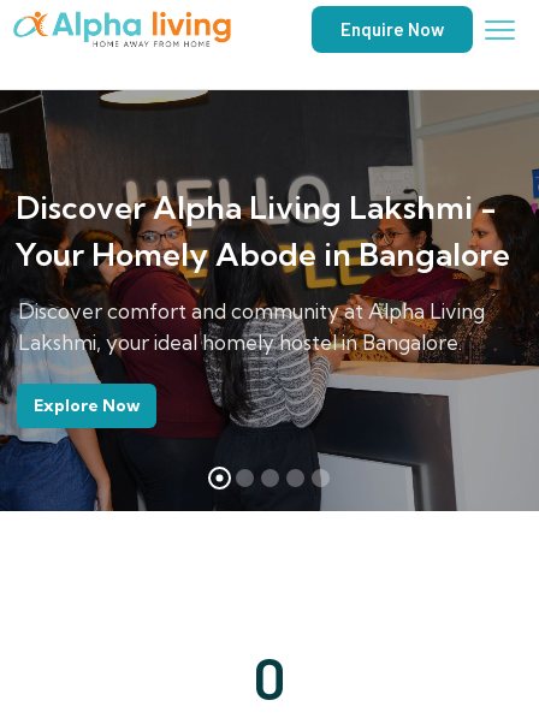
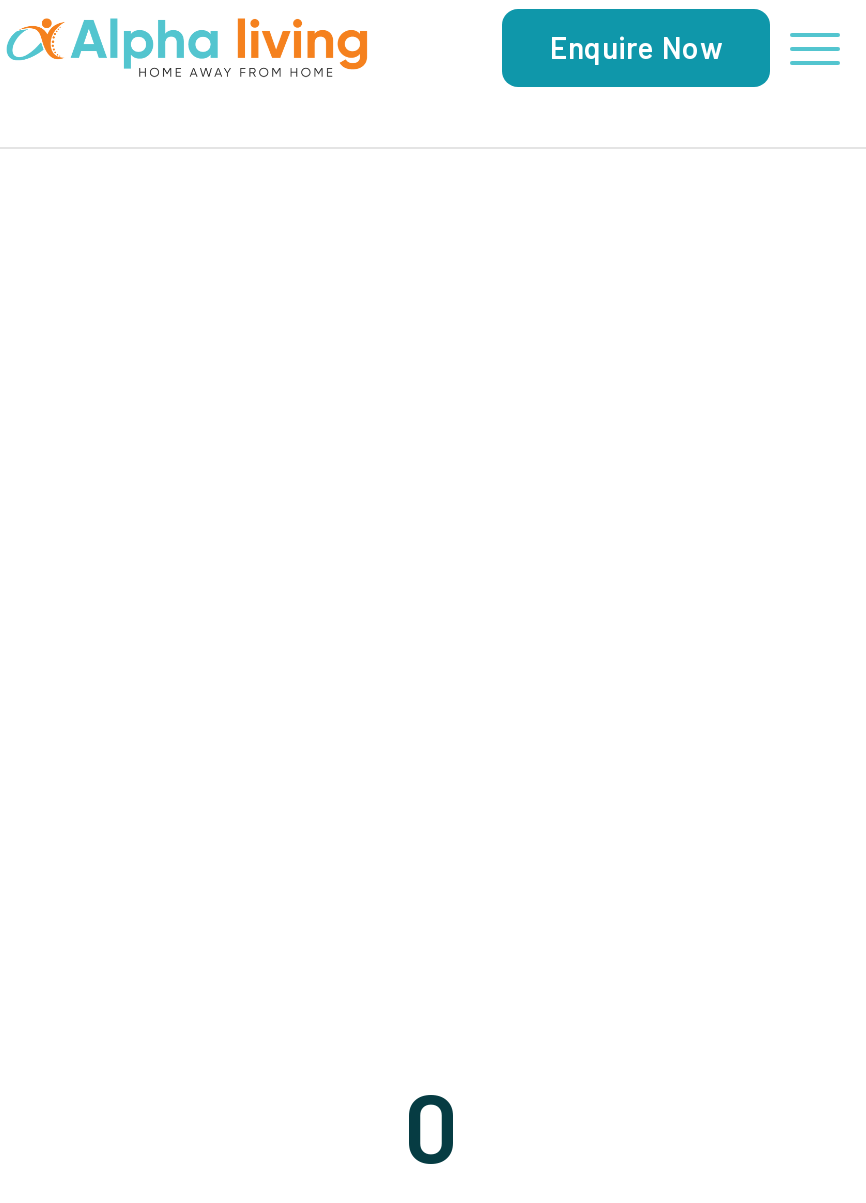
- [image]
- Discover Alpha Living Lakshmi -
- Your Homely Abode in Bangalore
- Discover comfort and community at Alpha Living
- Lakshmi, your ideal homely hostel in Bangalore.
- Explore Now
